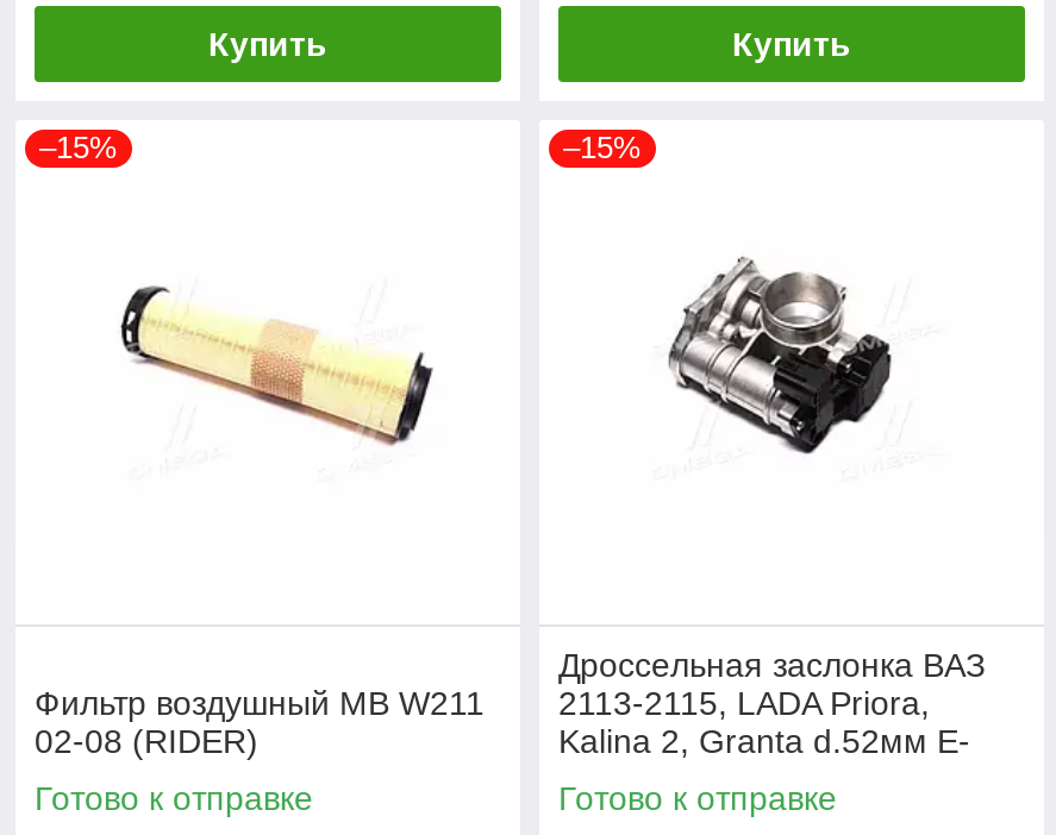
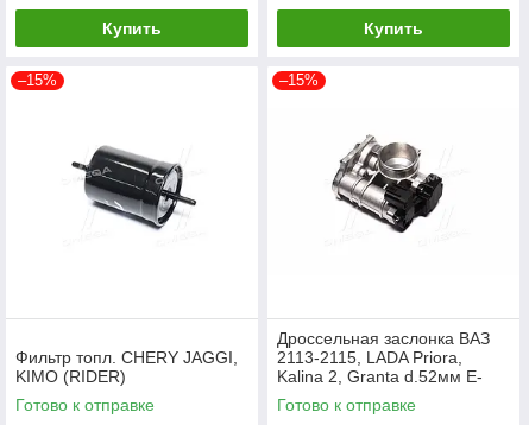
- [image]
+ [image]

- Фильтр воздушный MB W211
+ Фильтр топл. CHERY JAGGI,

- 02-08 (RIDER)
+ KIMO (RIDER)
